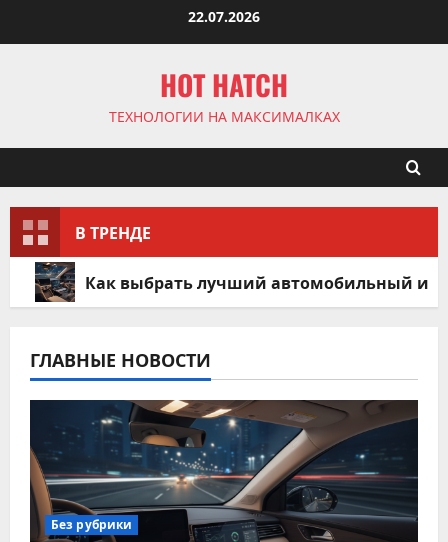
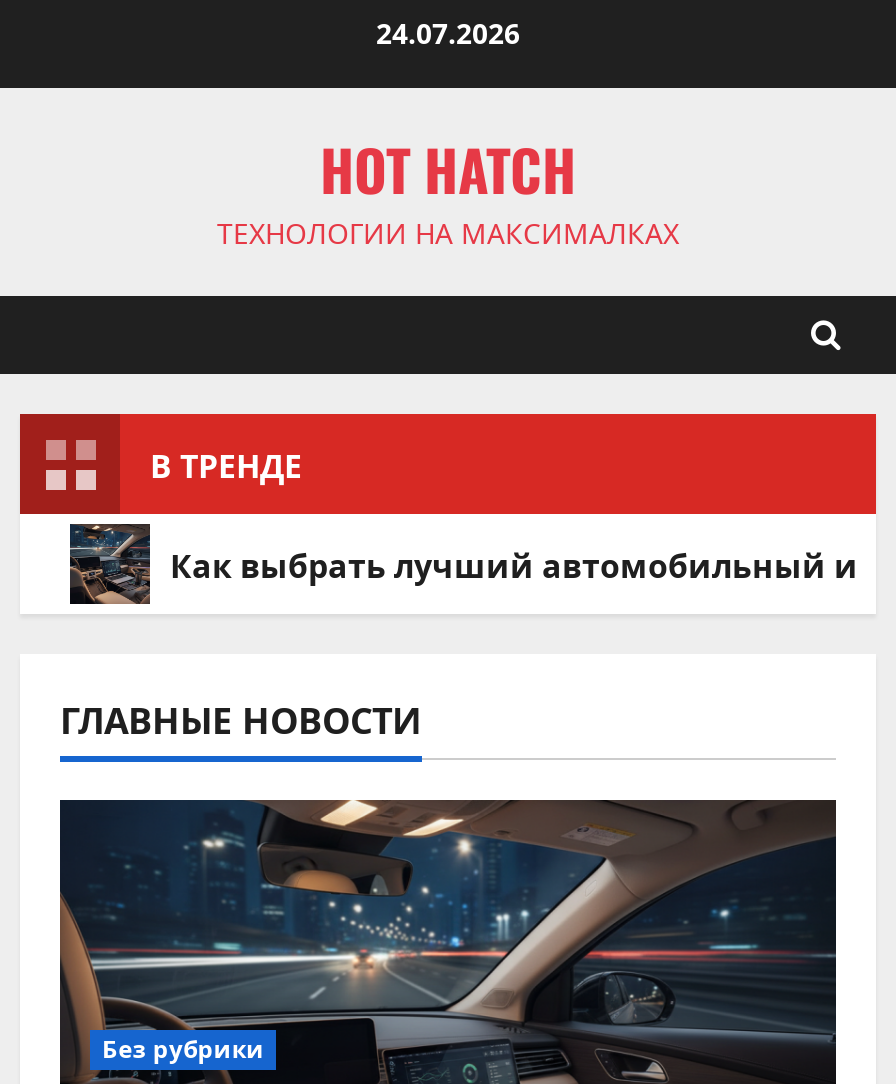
- 22.07.2026
+ 24.07.2026
